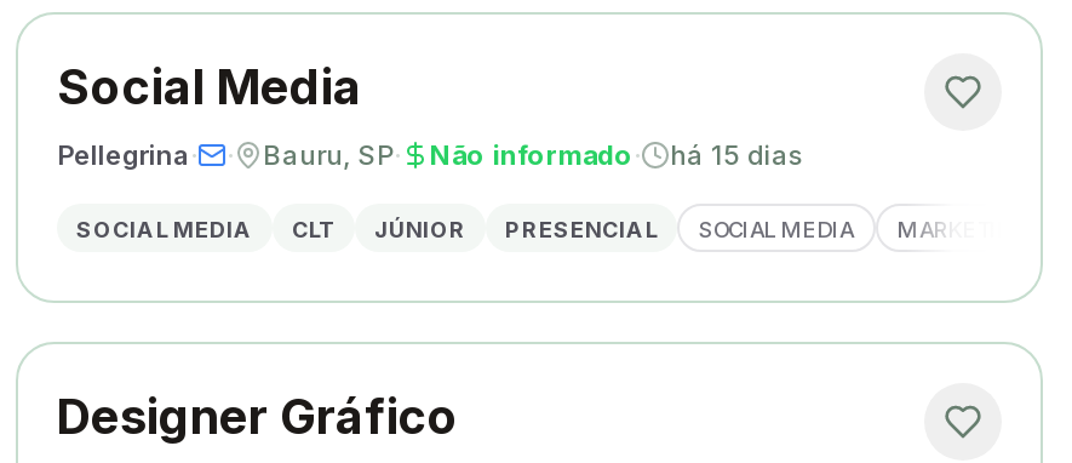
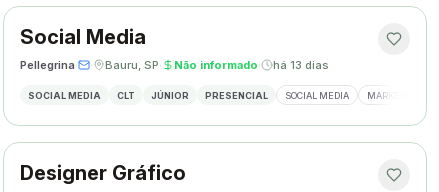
- há 15 dias
+ há 13 dias
